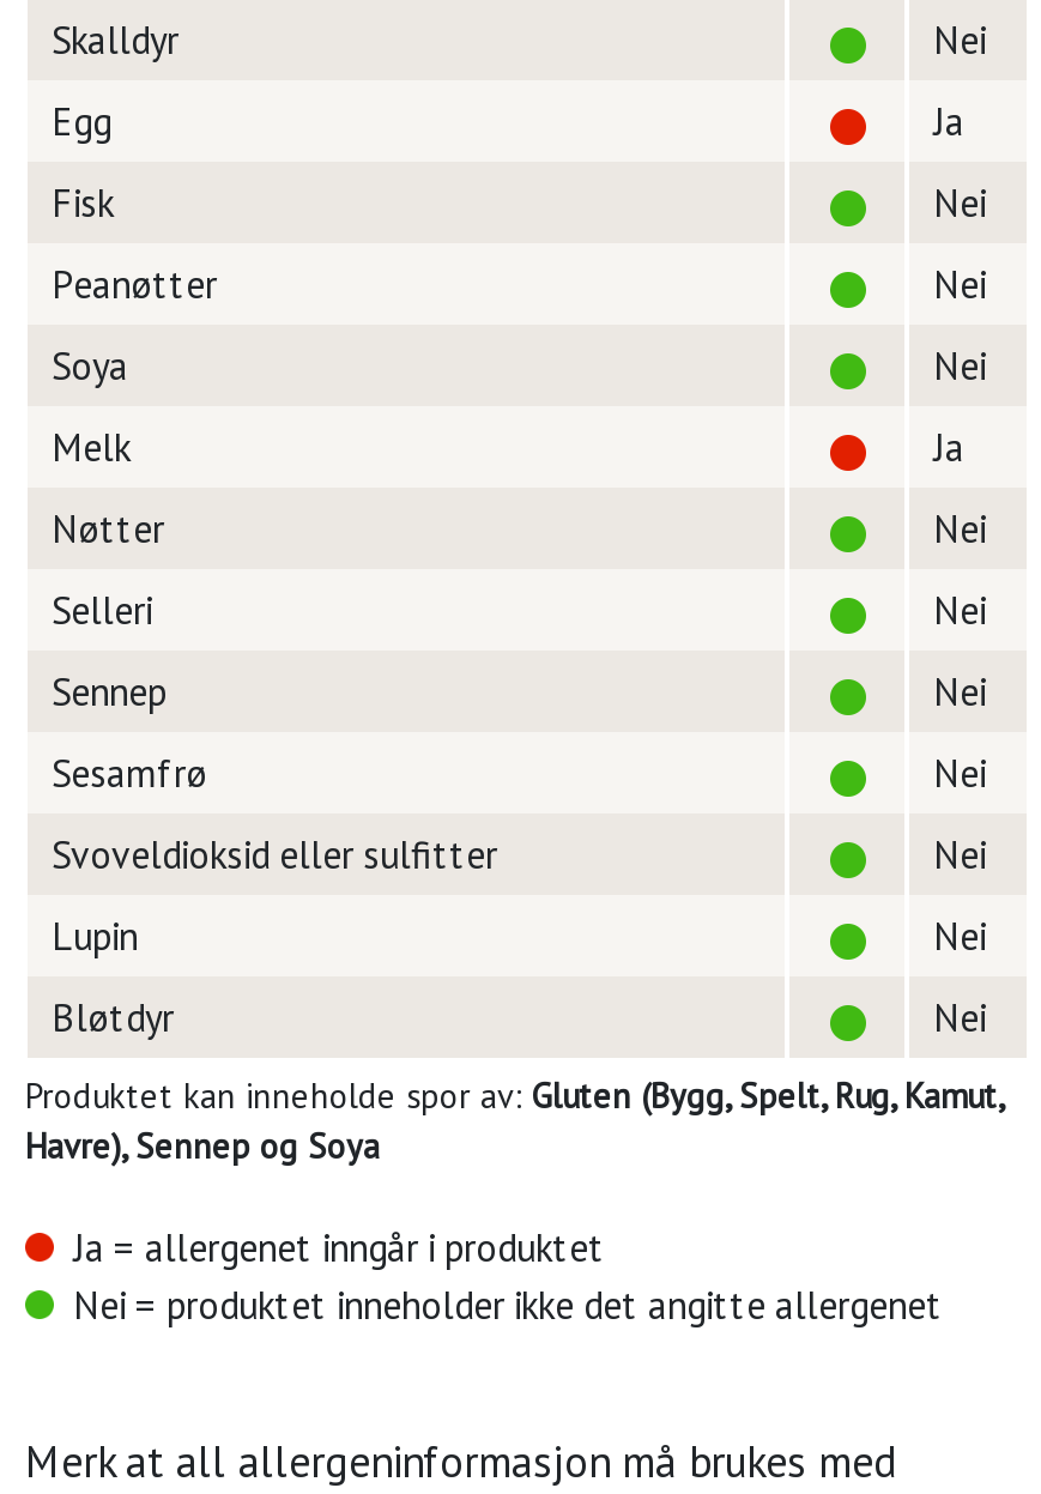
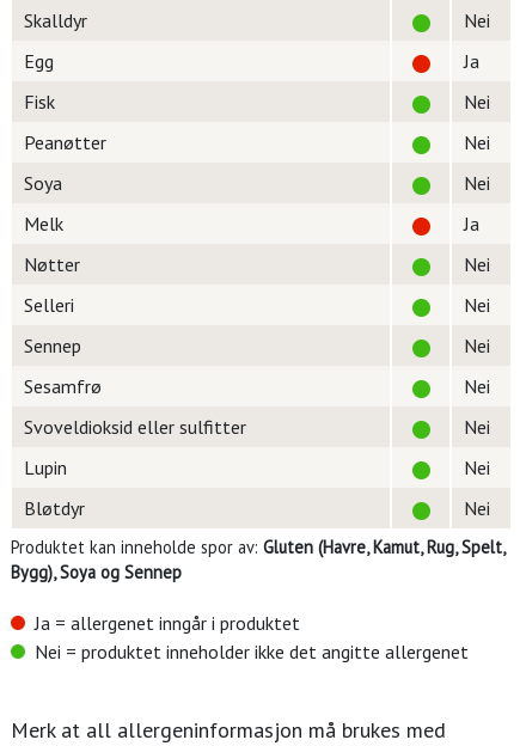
- Produktet kan inneholde spor av: Gluten (Bygg, Spelt, Rug, Kamut,
+ Produktet kan inneholde spor av: Gluten (Havre, Kamut, Rug, Spelt,

- Havre), Sennep og Soya
+ Bygg), Soya og Sennep
